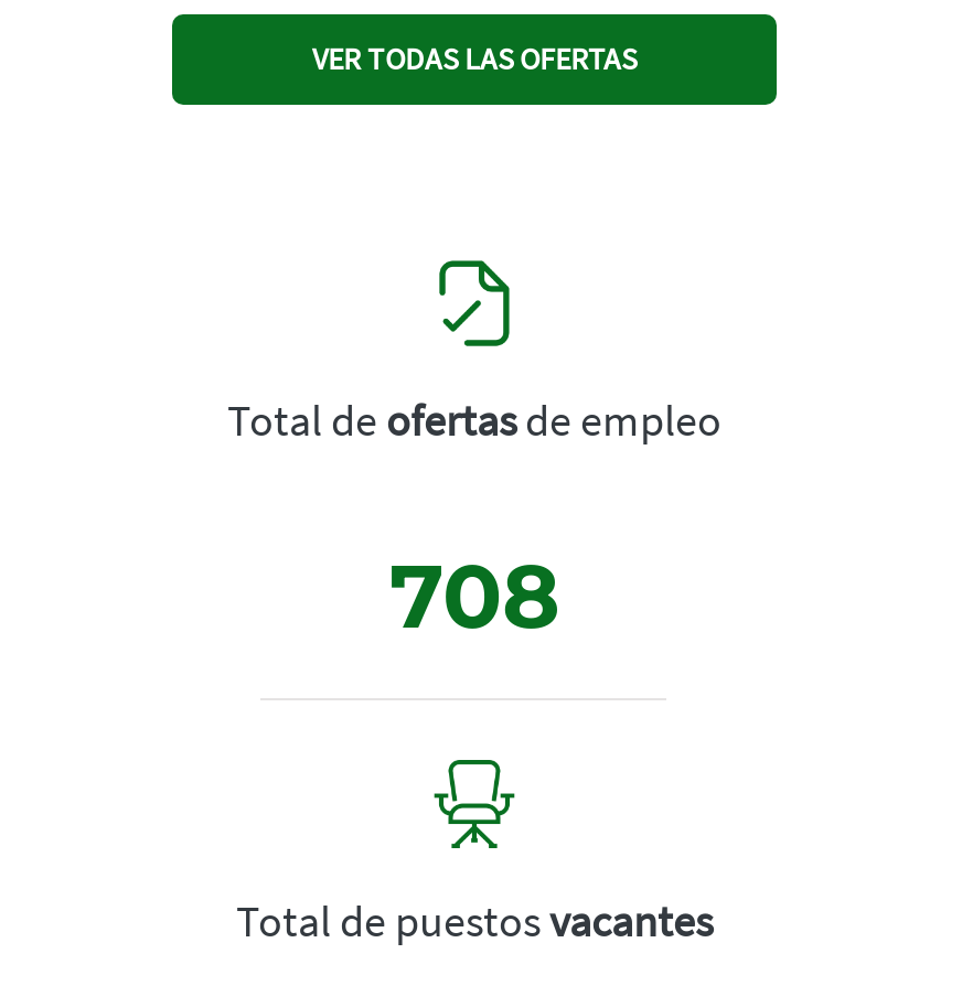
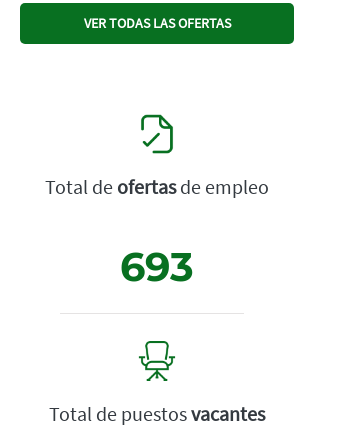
- 708
+ 693
